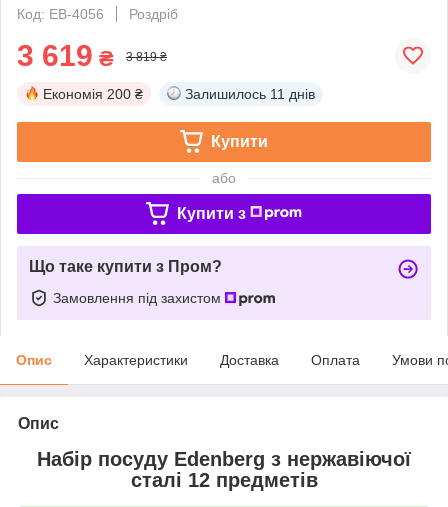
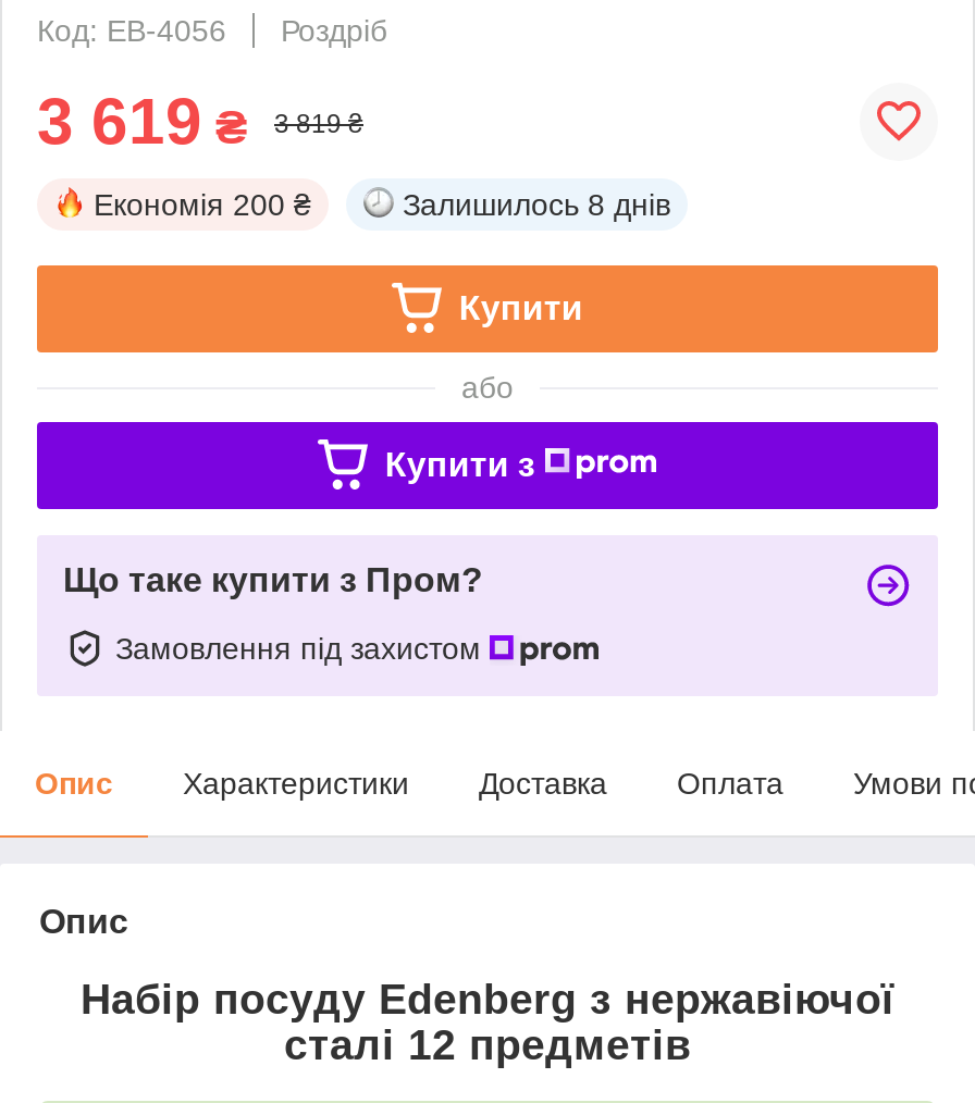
- Залишилось 11 днів
+ Залишилось 8 днів
